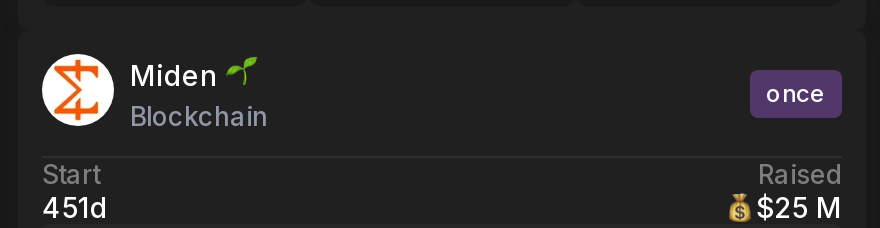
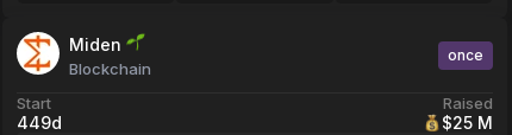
- 451d
+ 449d
